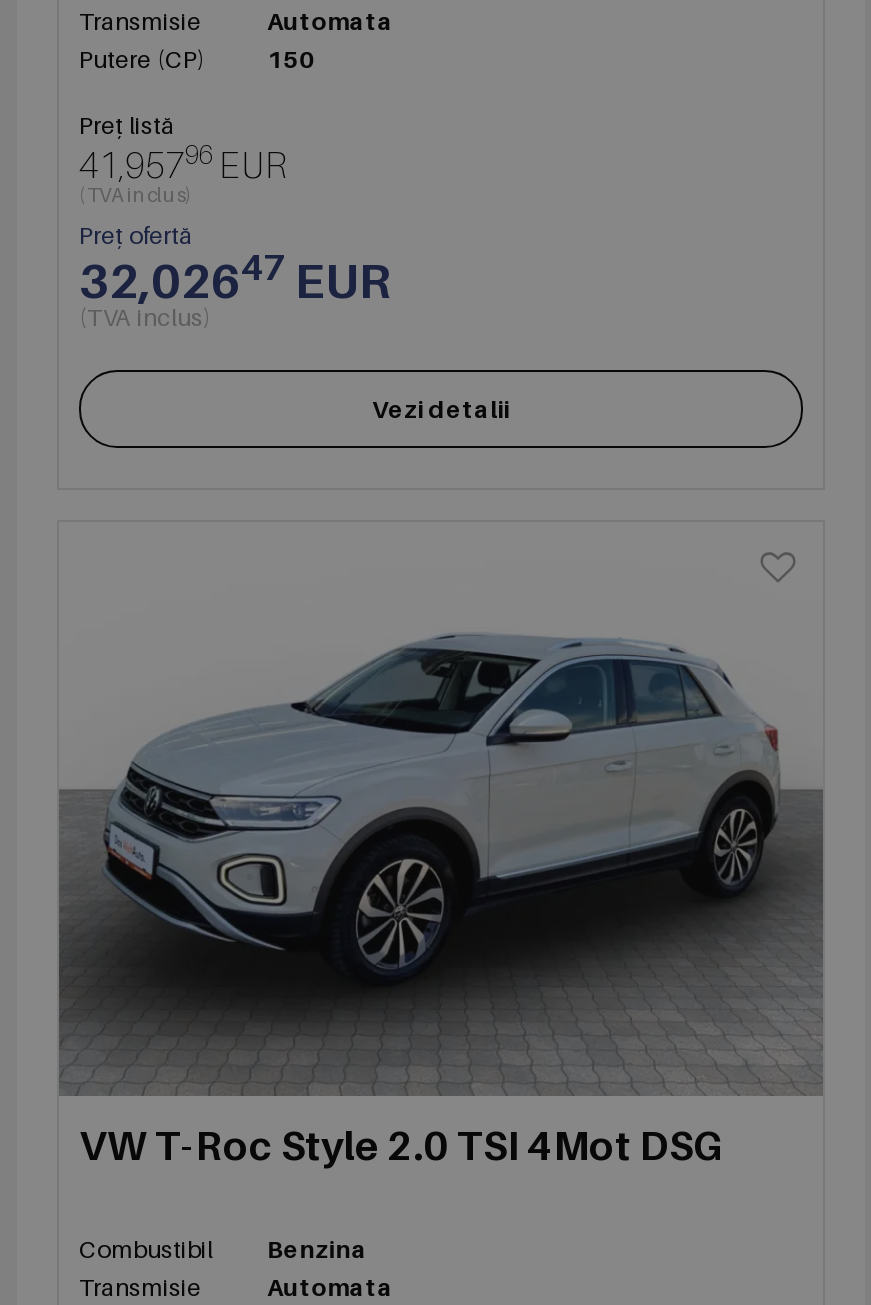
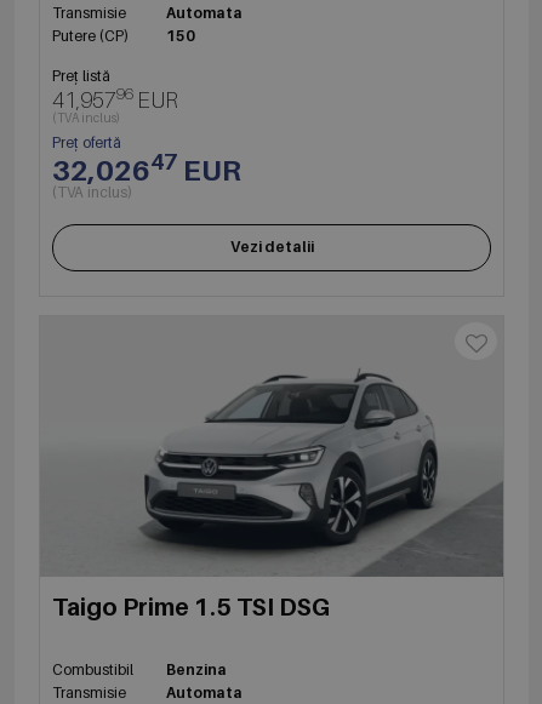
- [image]
- VW T-Roc Style 2.0 TSI 4Mot DSG
+ [image]
+ Taigo Prime 1.5 TSI DSG
